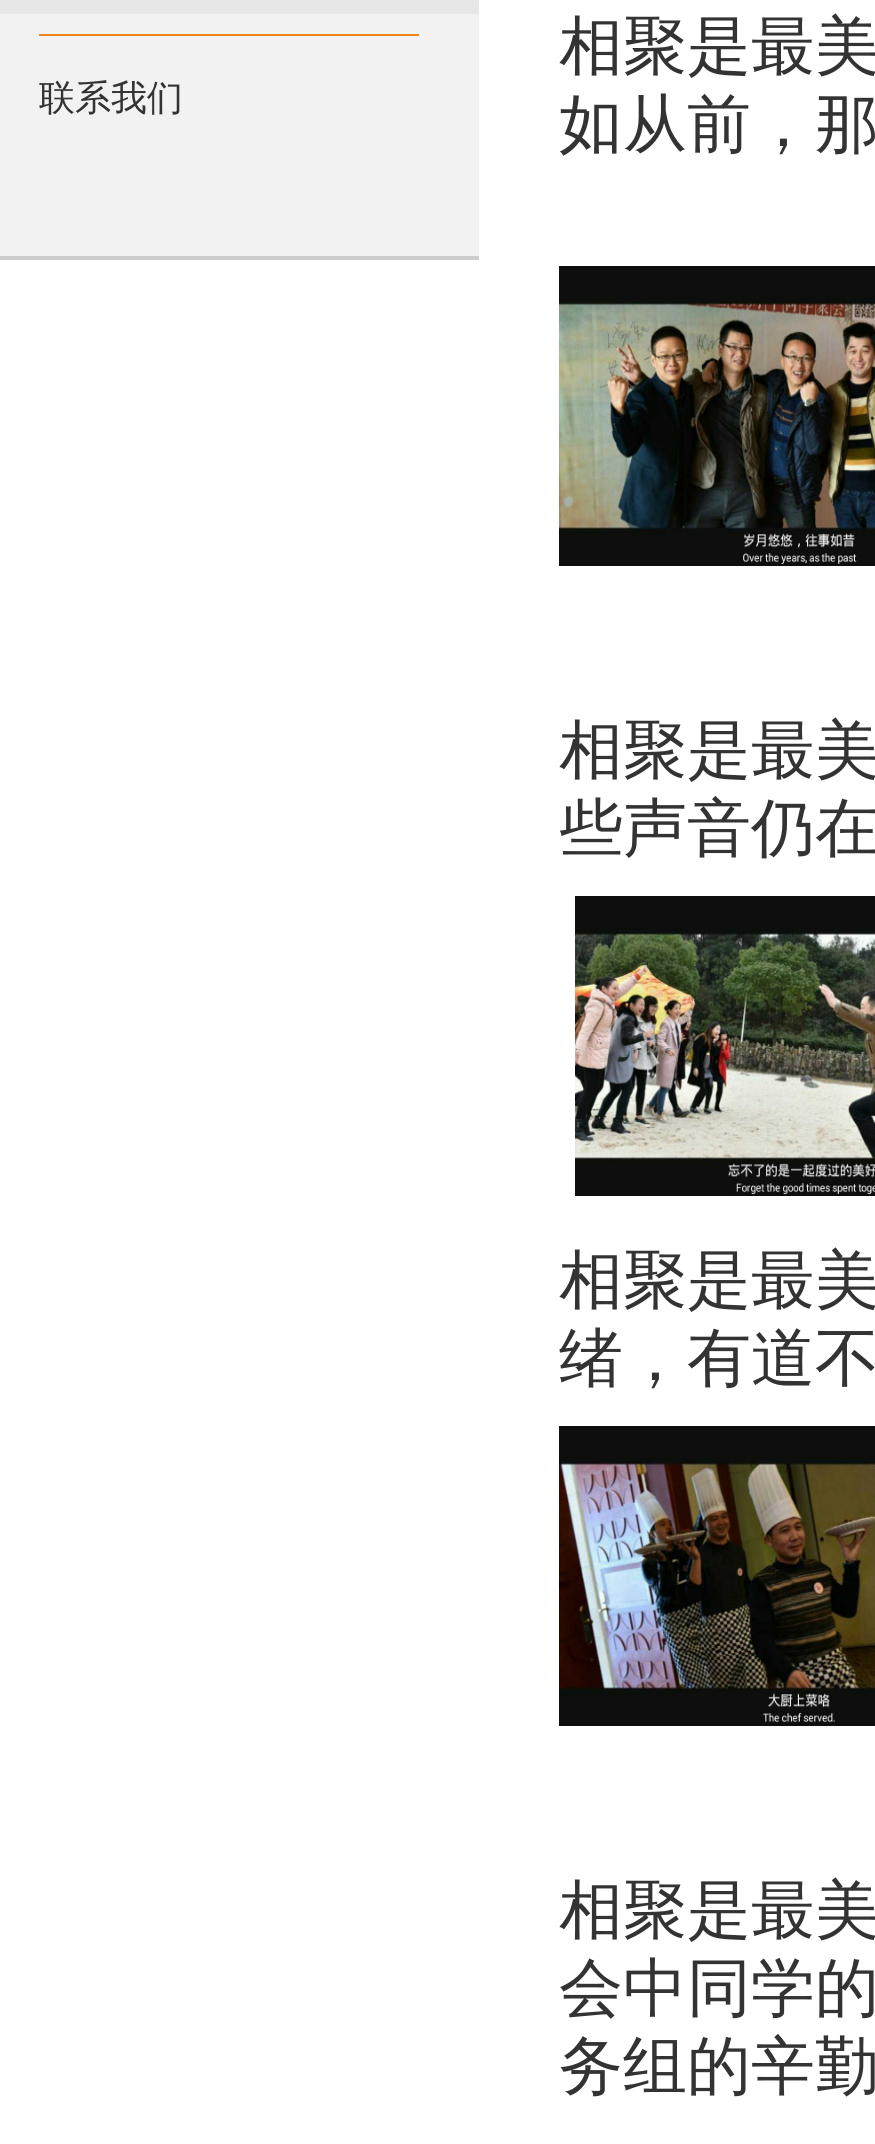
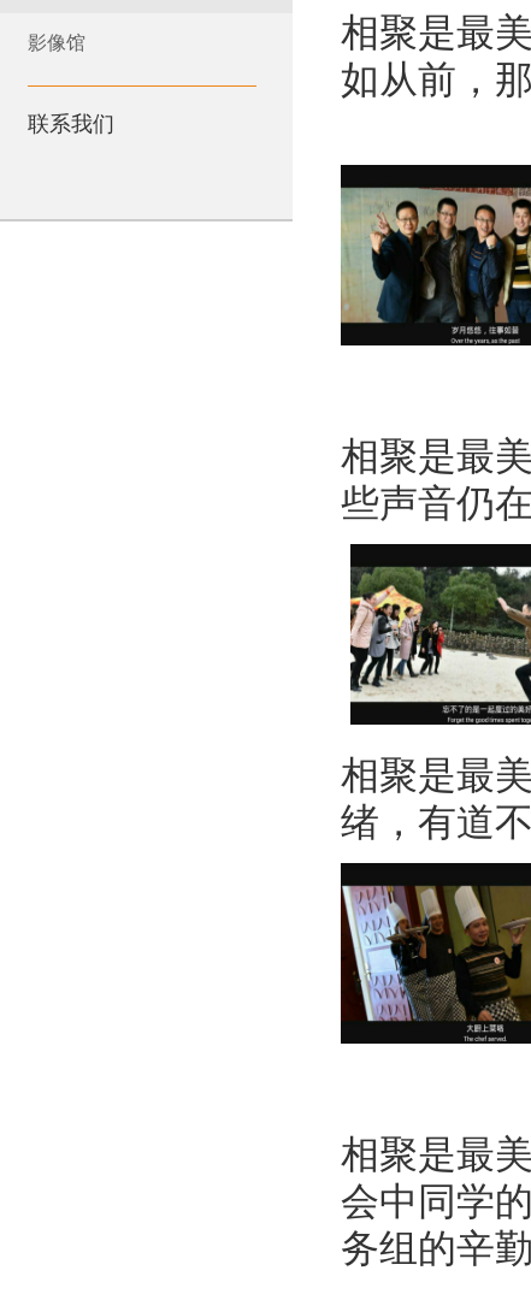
+ 影像馆

moved down: 联系我们
